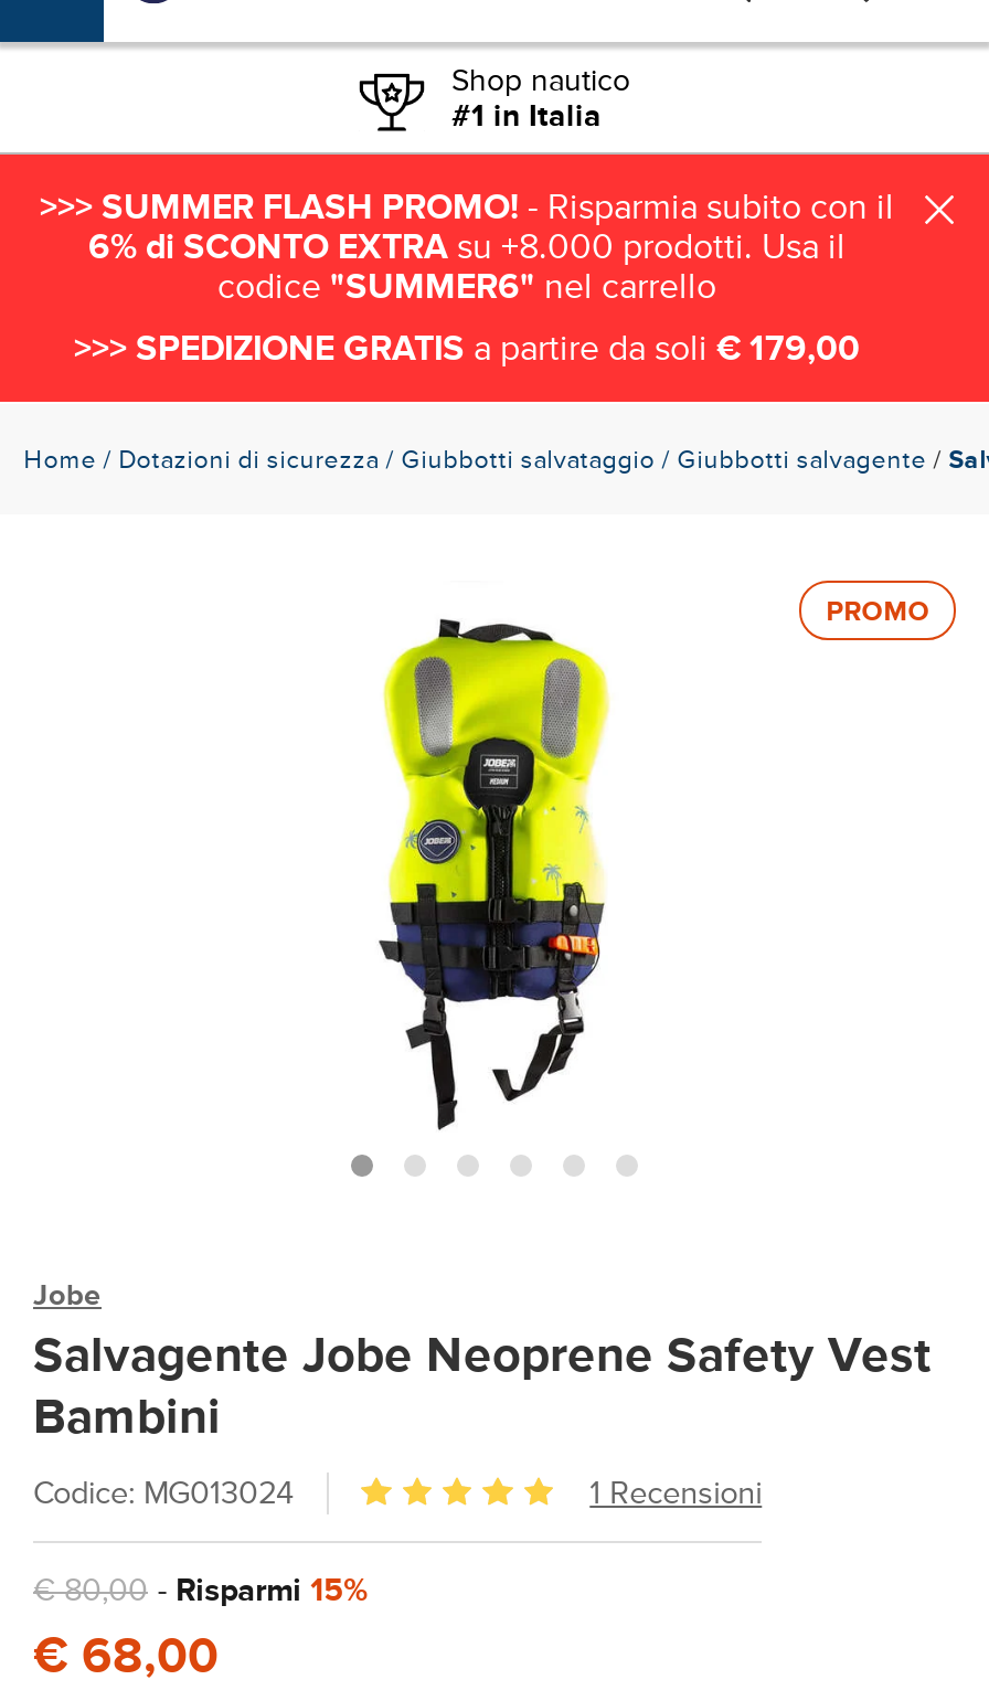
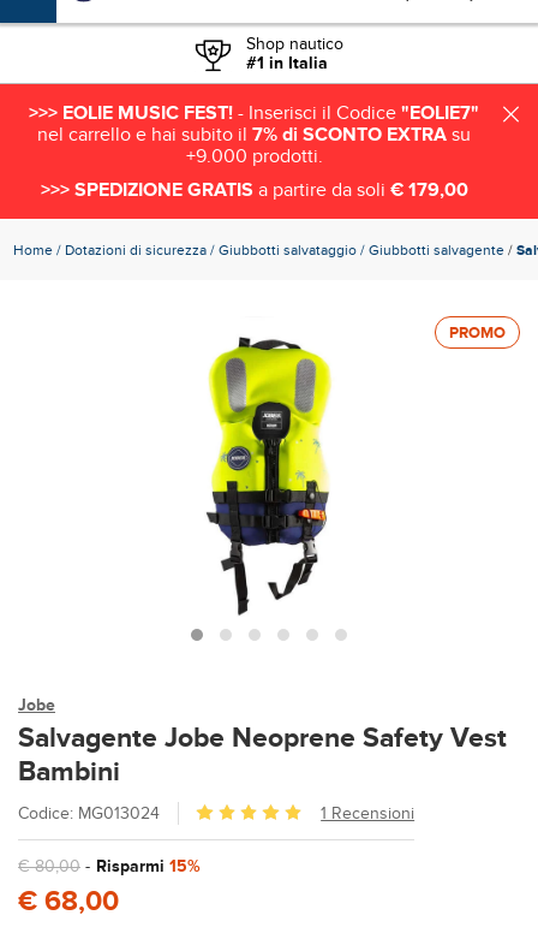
- >>> SUMMER FLASH PROMO! - Risparmia subito con il
- 6% di SCONTO EXTRA su +8.000 prodotti. Usa il
- codice "SUMMER6" nel carrello
+ >>> EOLIE MUSIC FEST! - Inserisci il Codice "EOLIE7"
+ nel carrello e hai subito il 7% di SCONTO EXTRA su
+ +9.000 prodotti.
